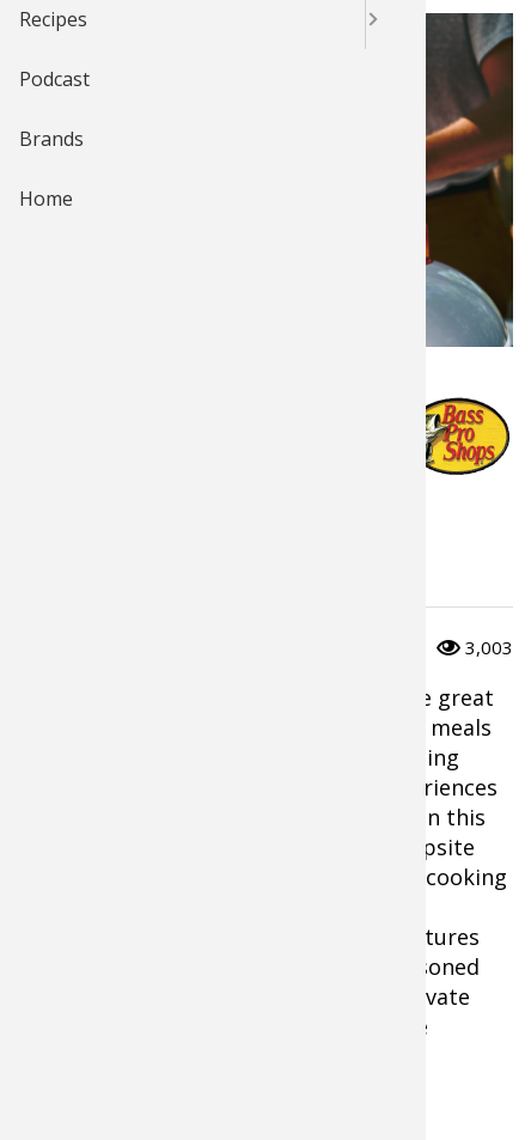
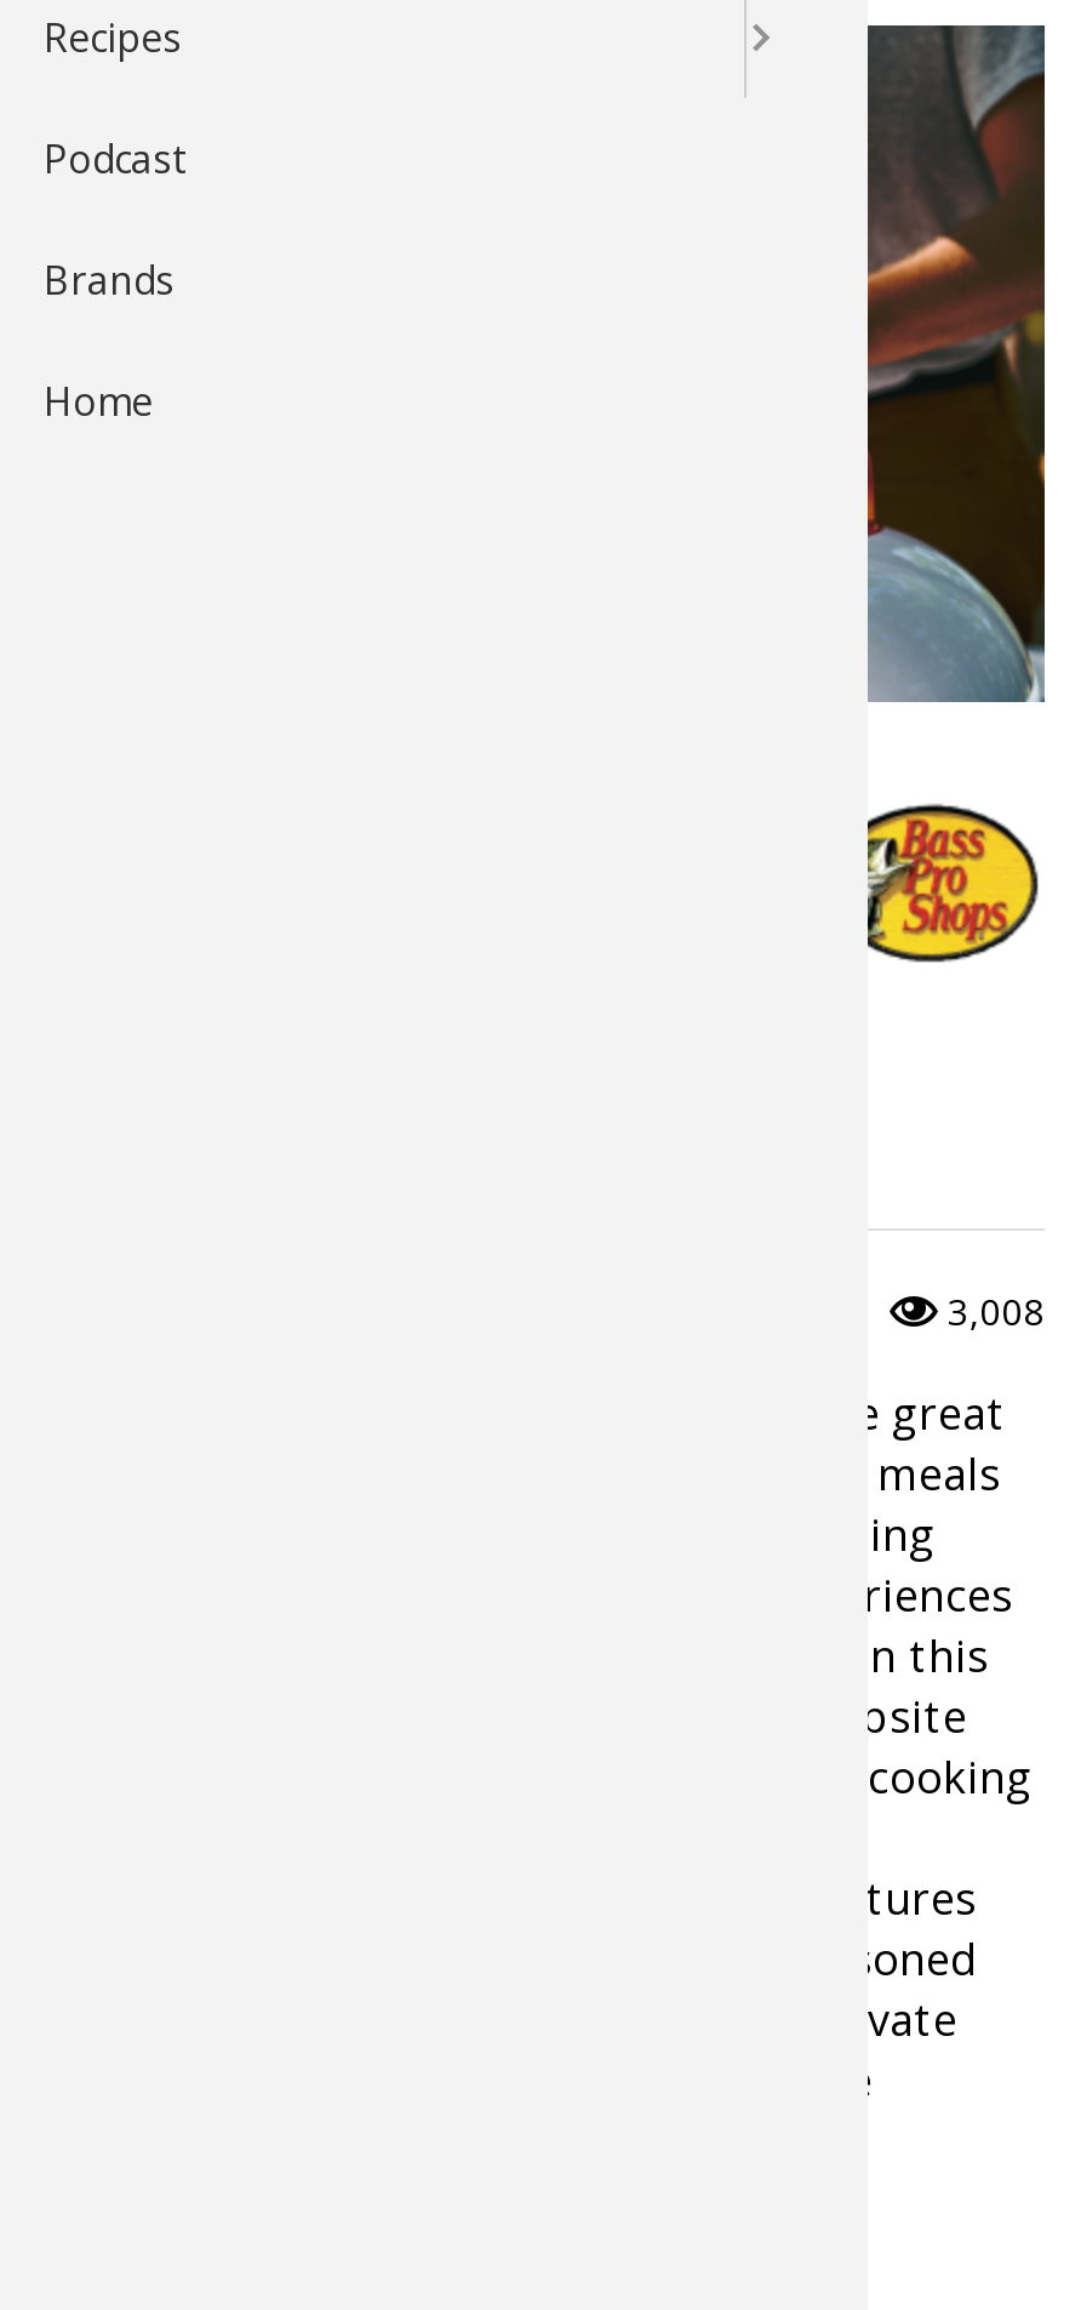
- 3,003
+ 3,008
